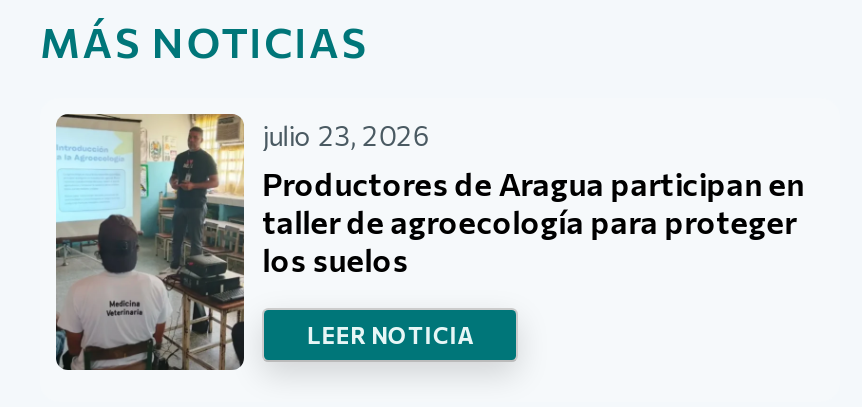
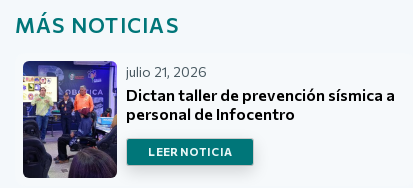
- [image]
- julio 23, 2026
- Productores de Aragua participan en
- taller de agroecología para proteger
- los suelos
+ [image]
+ julio 21, 2026
+ Dictan taller de prevención sísmica a
+ personal de Infocentro
